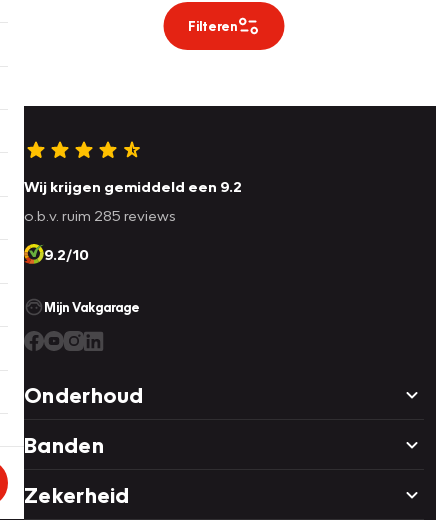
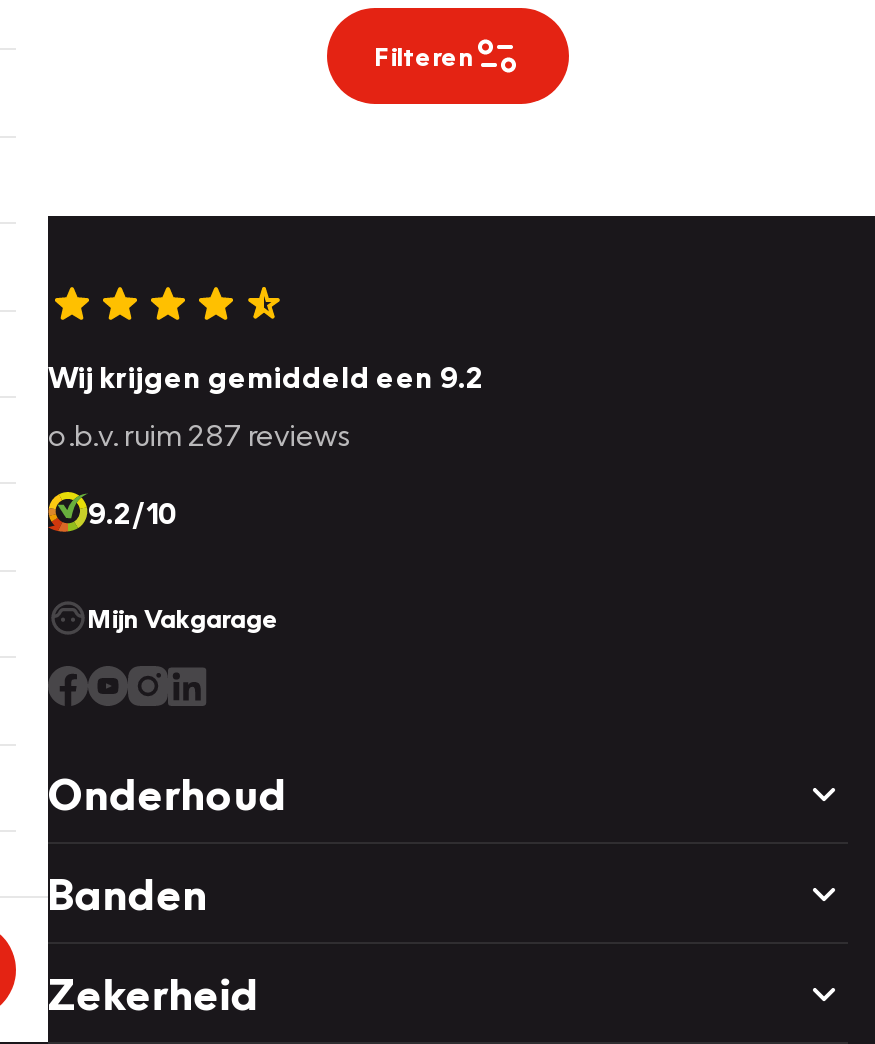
- o.b.v. ruim 285 reviews
+ o.b.v. ruim 287 reviews
